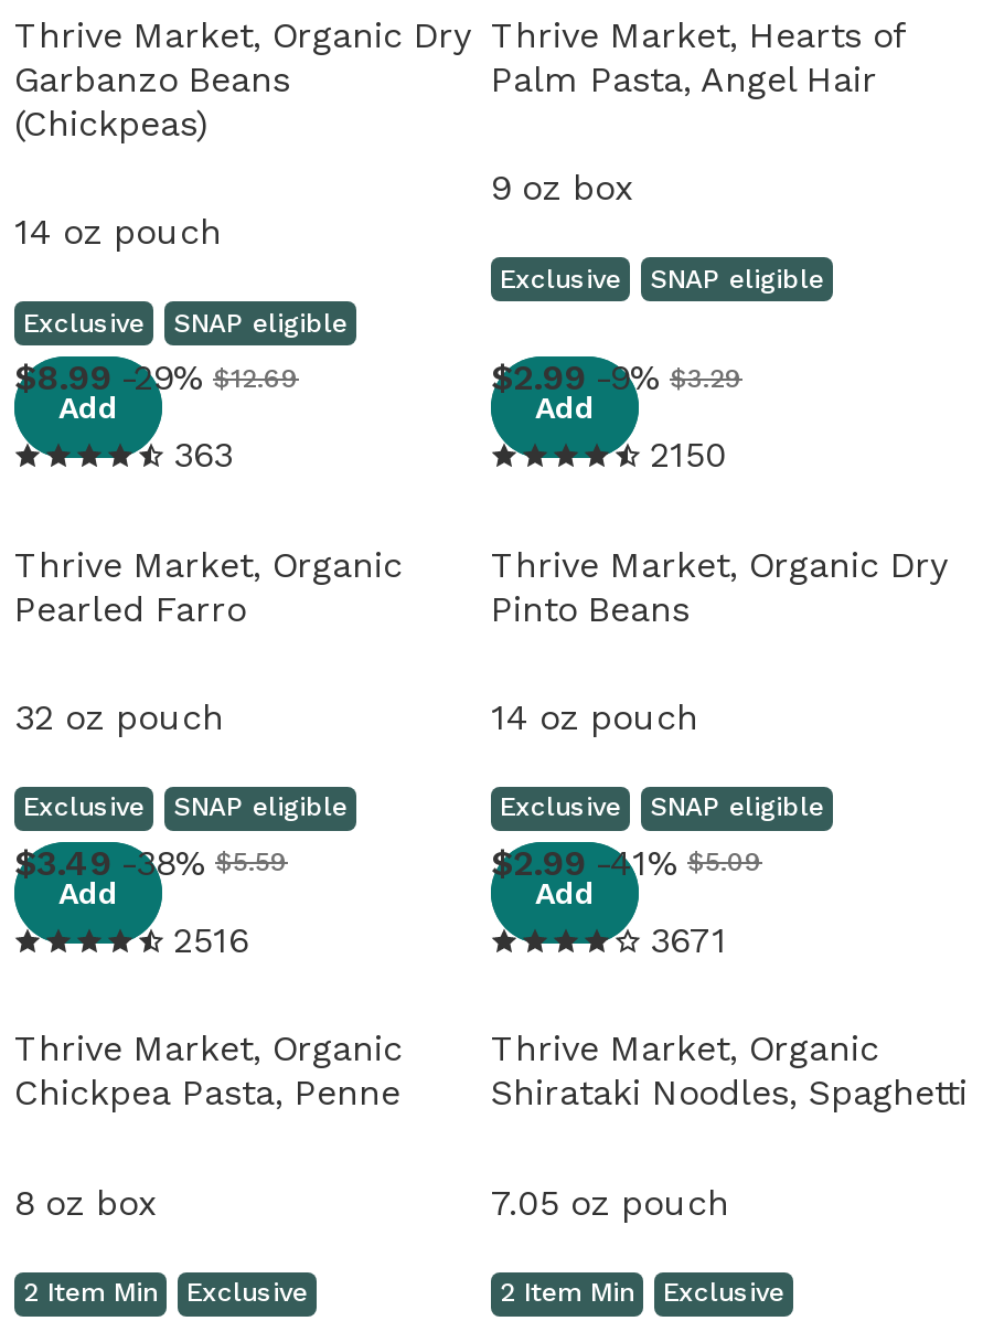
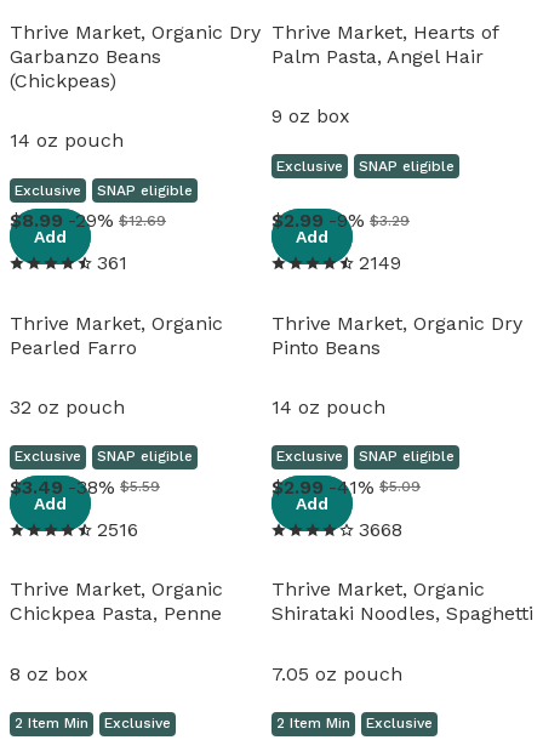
- 363
+ 361

- 2150
+ 2149

- 3671
+ 3668
